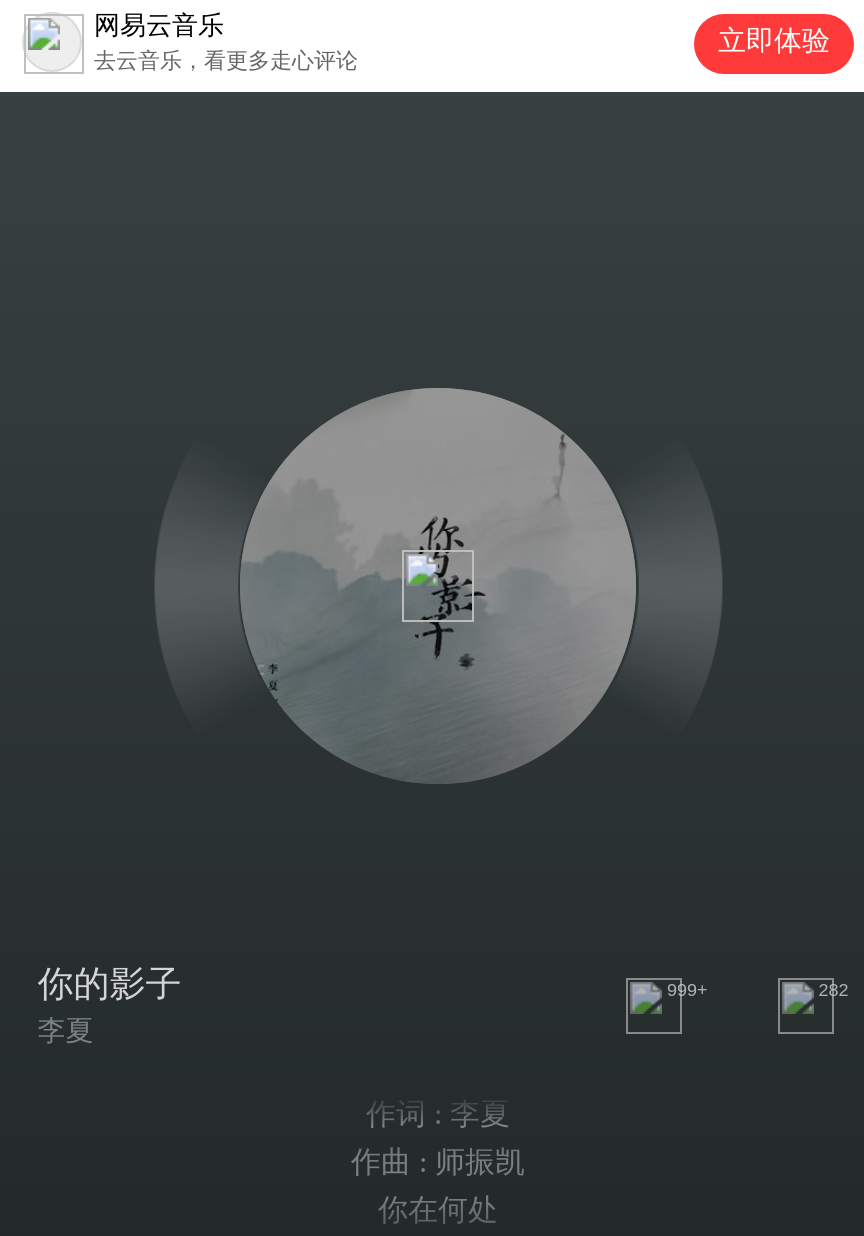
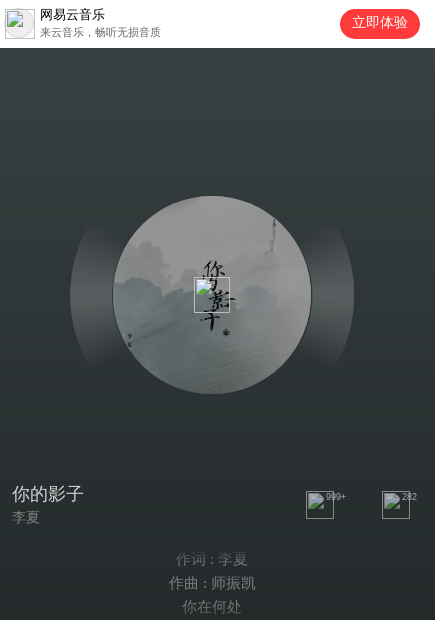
- 去云音乐，看更多走心评论
+ 来云音乐，畅听无损音质
